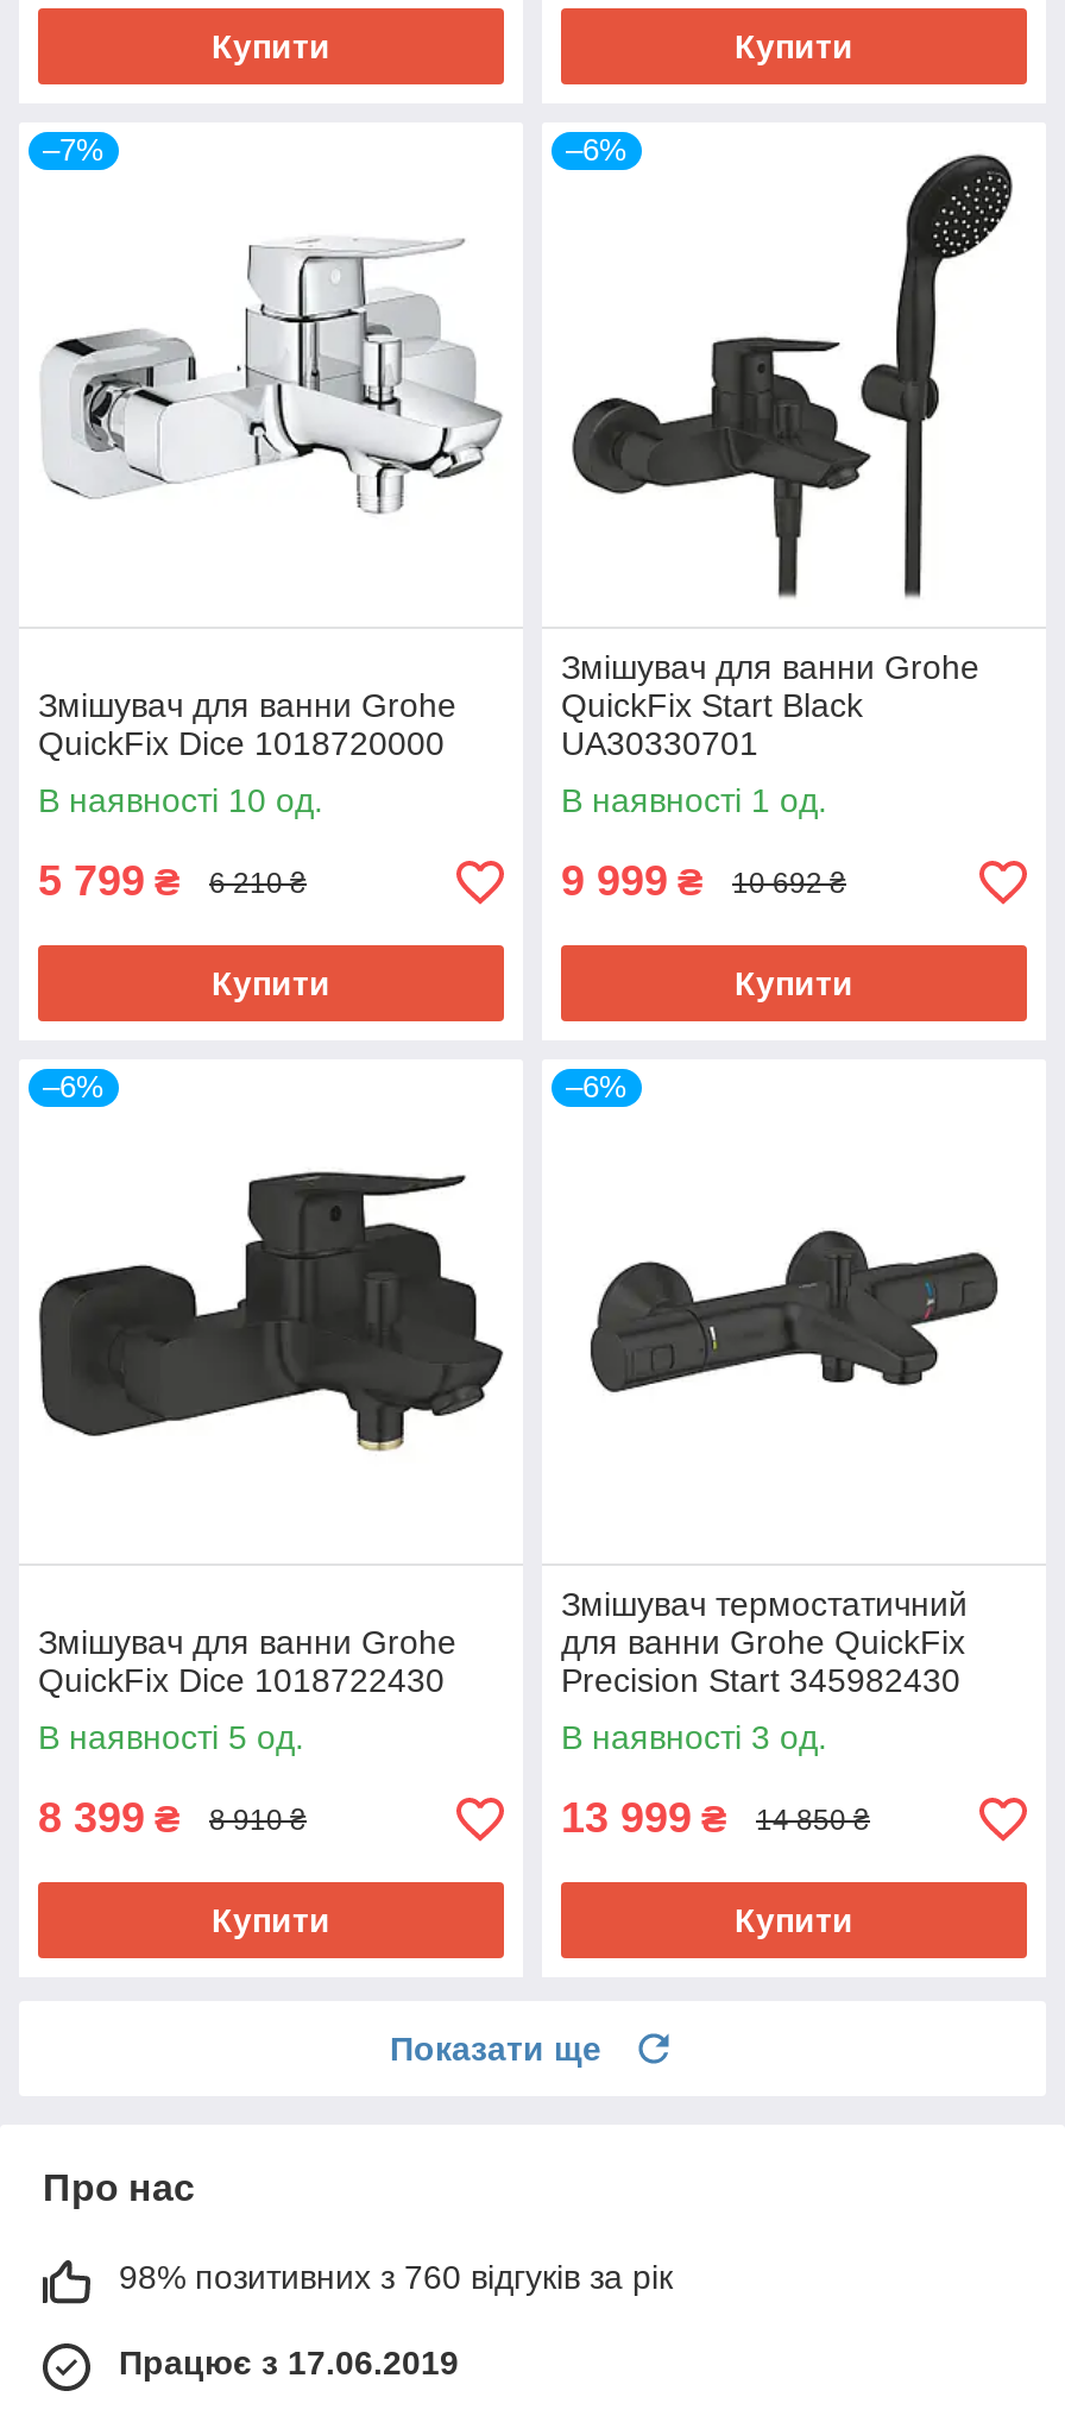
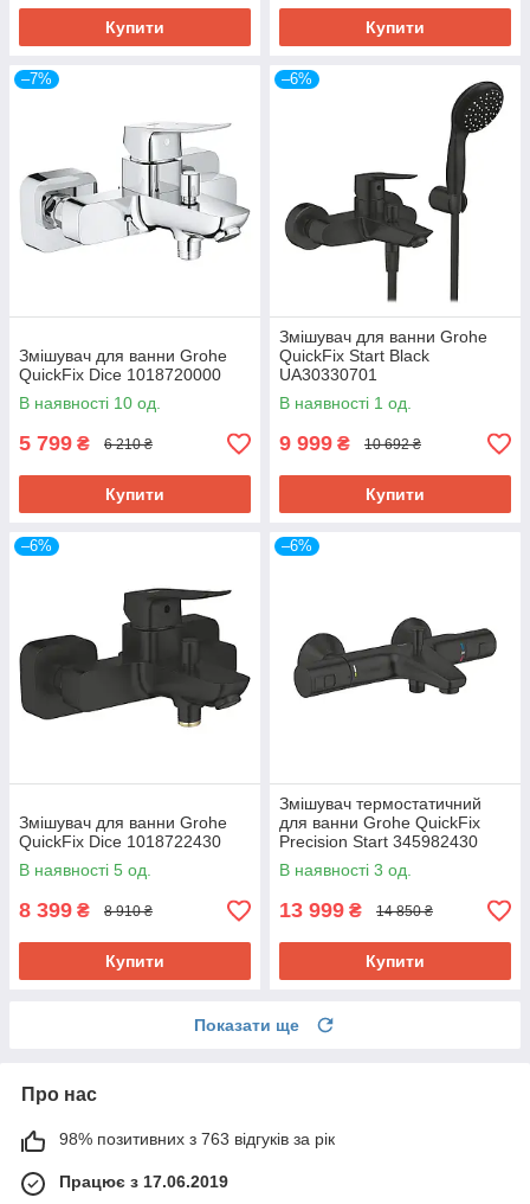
- 98% позитивних з 760 відгуків за рік
+ 98% позитивних з 763 відгуків за рік
